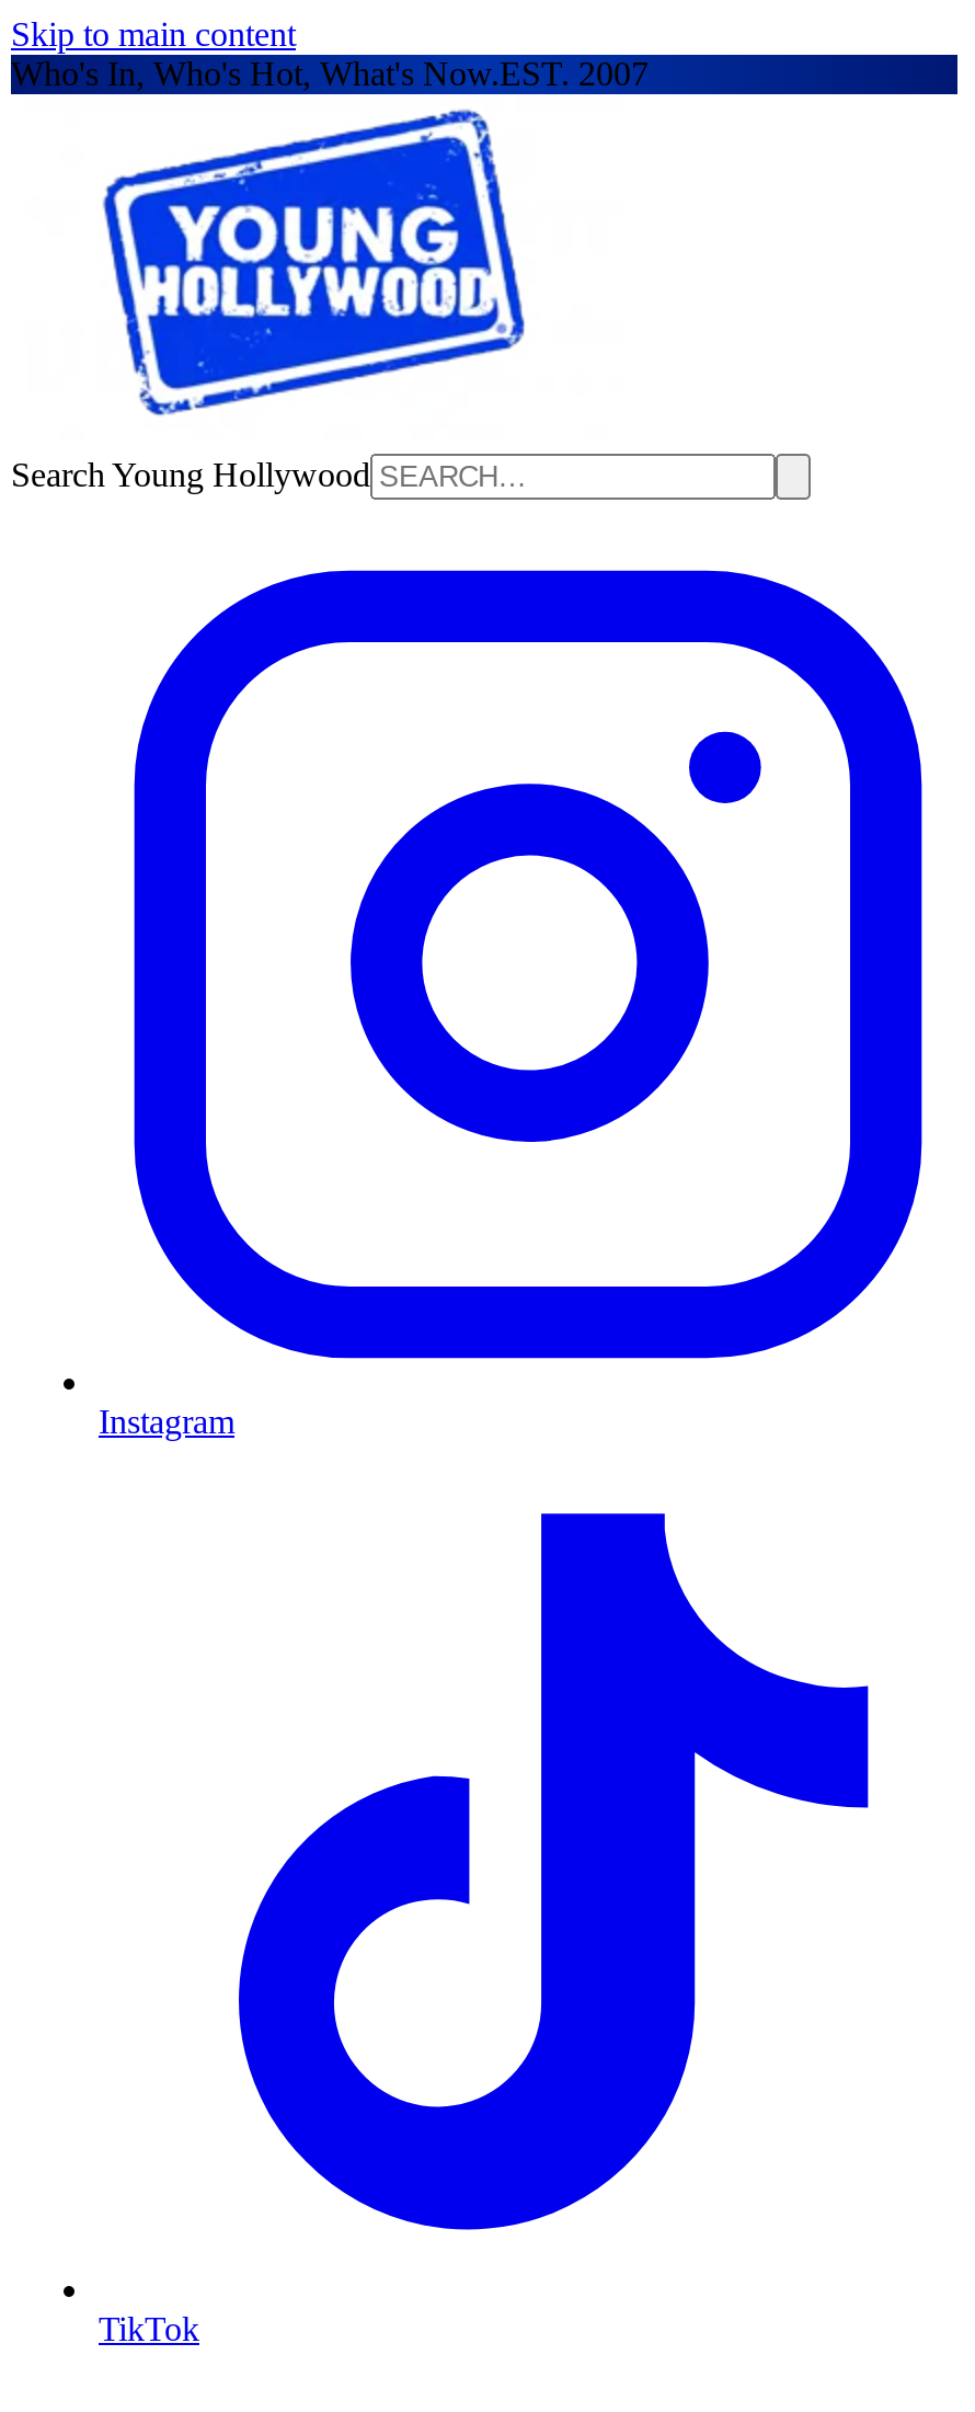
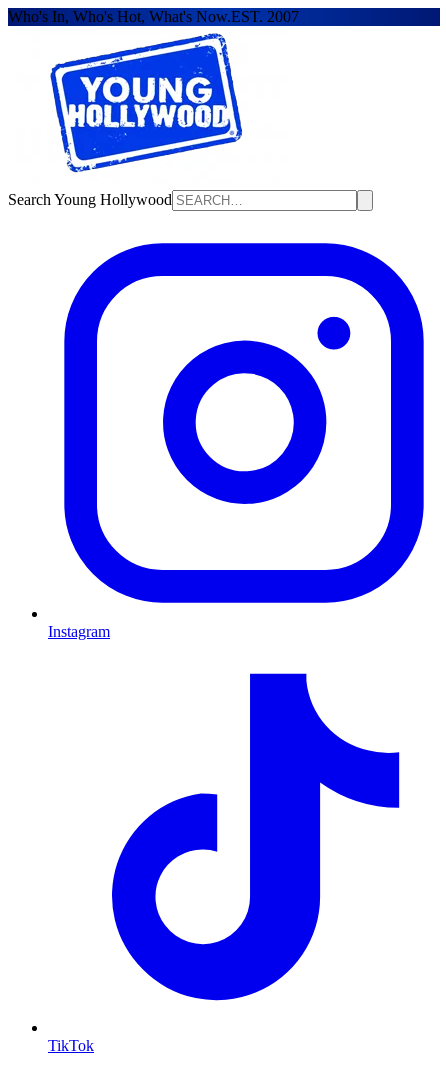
- Skip to main content
